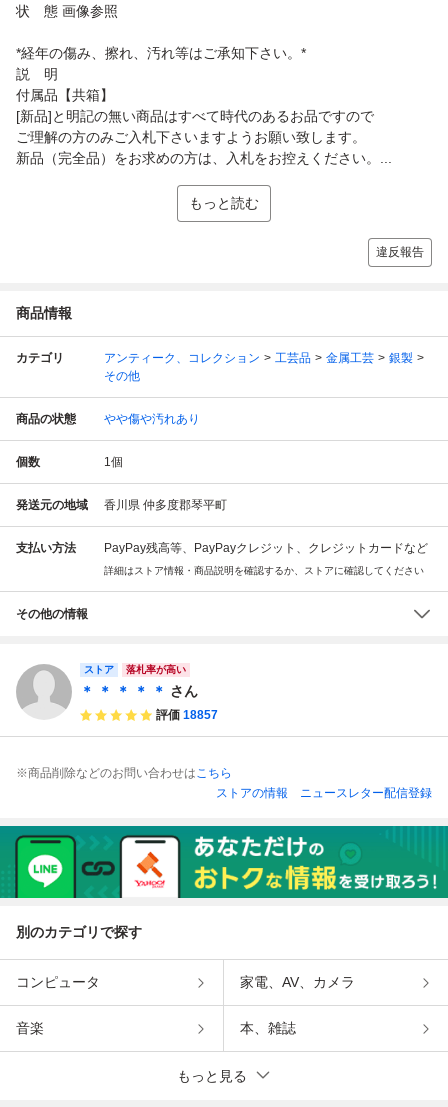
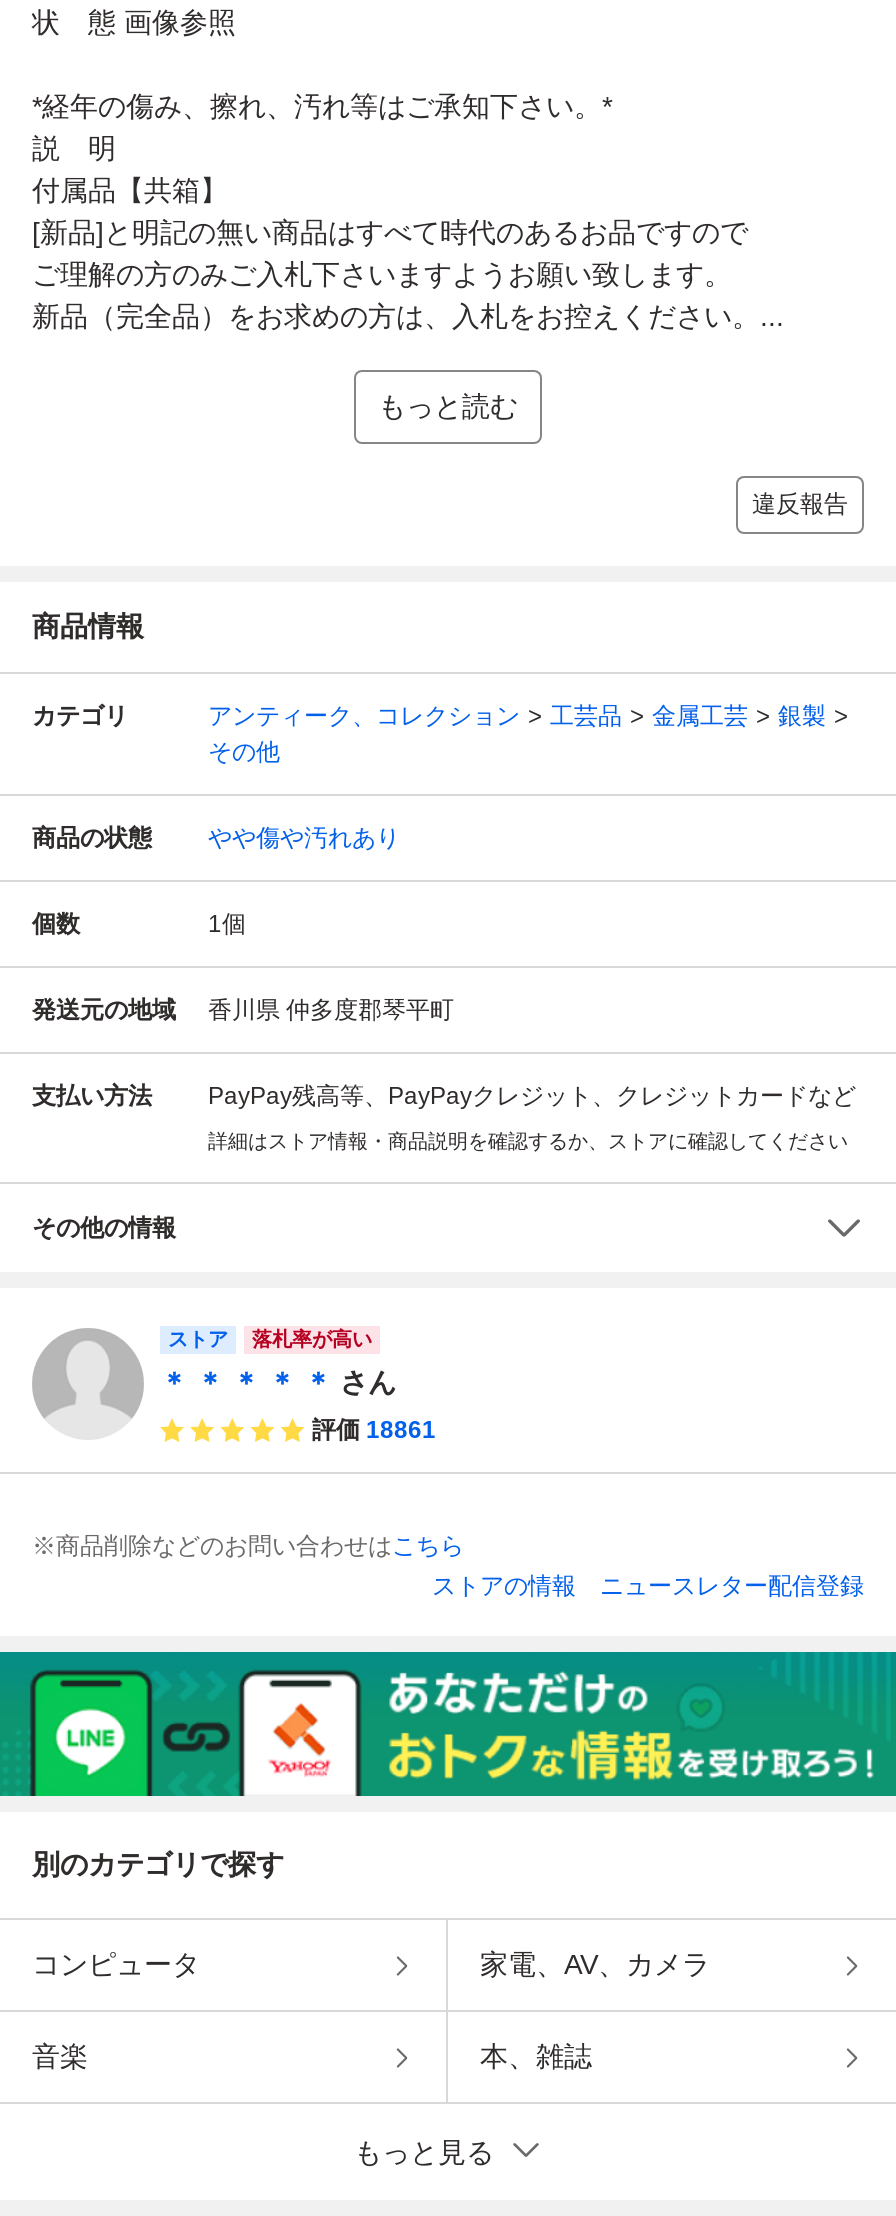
- 評価 18857
+ 評価 18861
